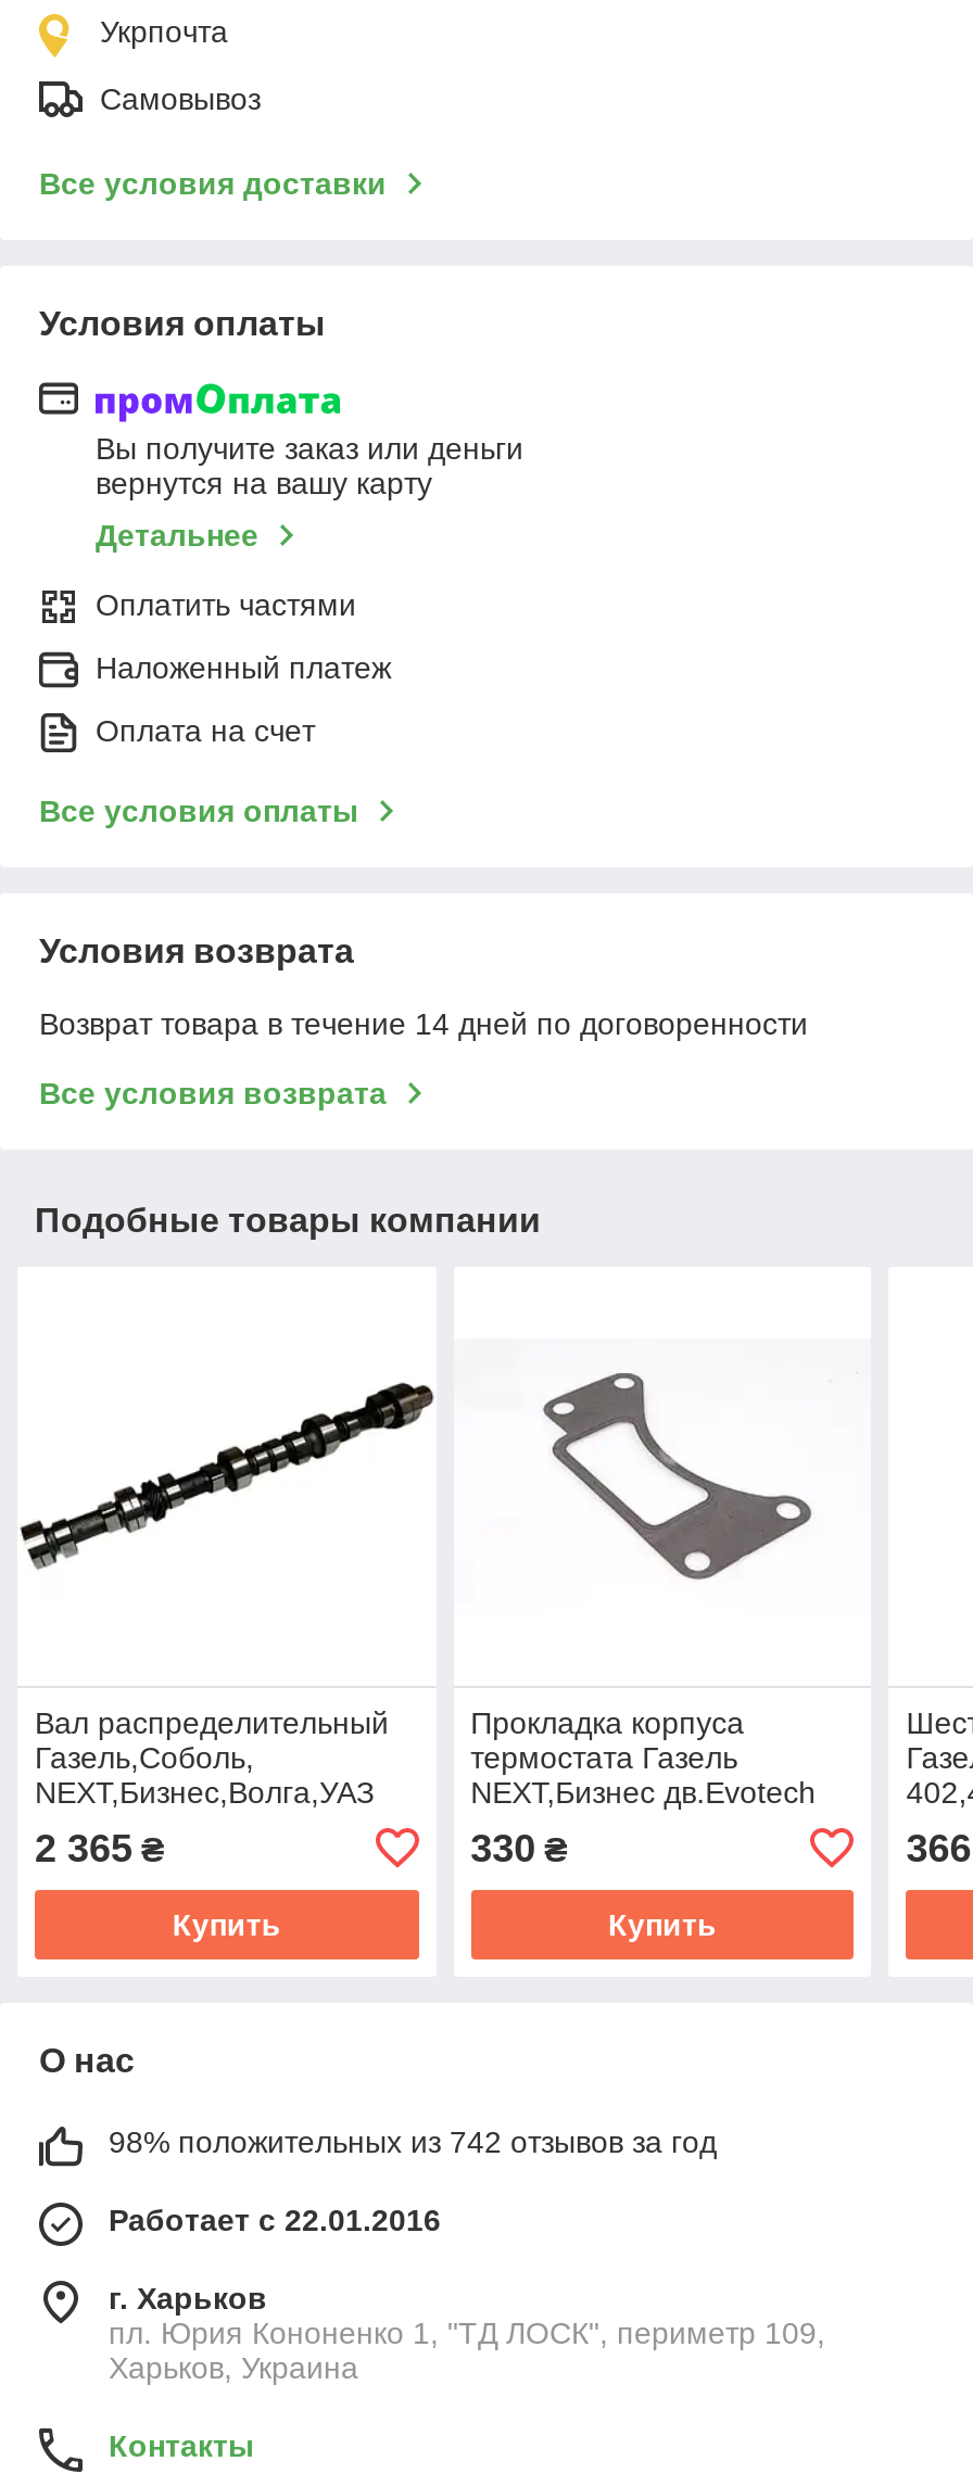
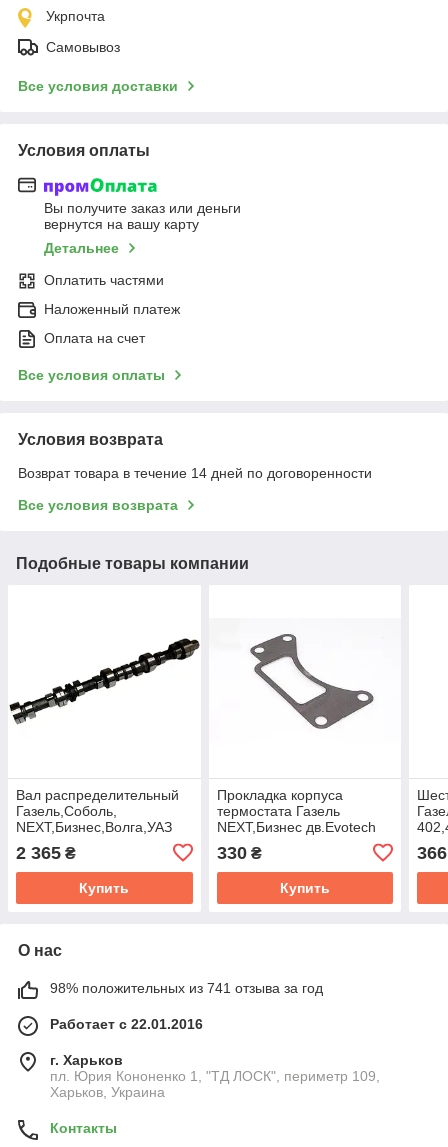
- 98% положительных из 742 отзывов за год
+ 98% положительных из 741 отзыва за год
